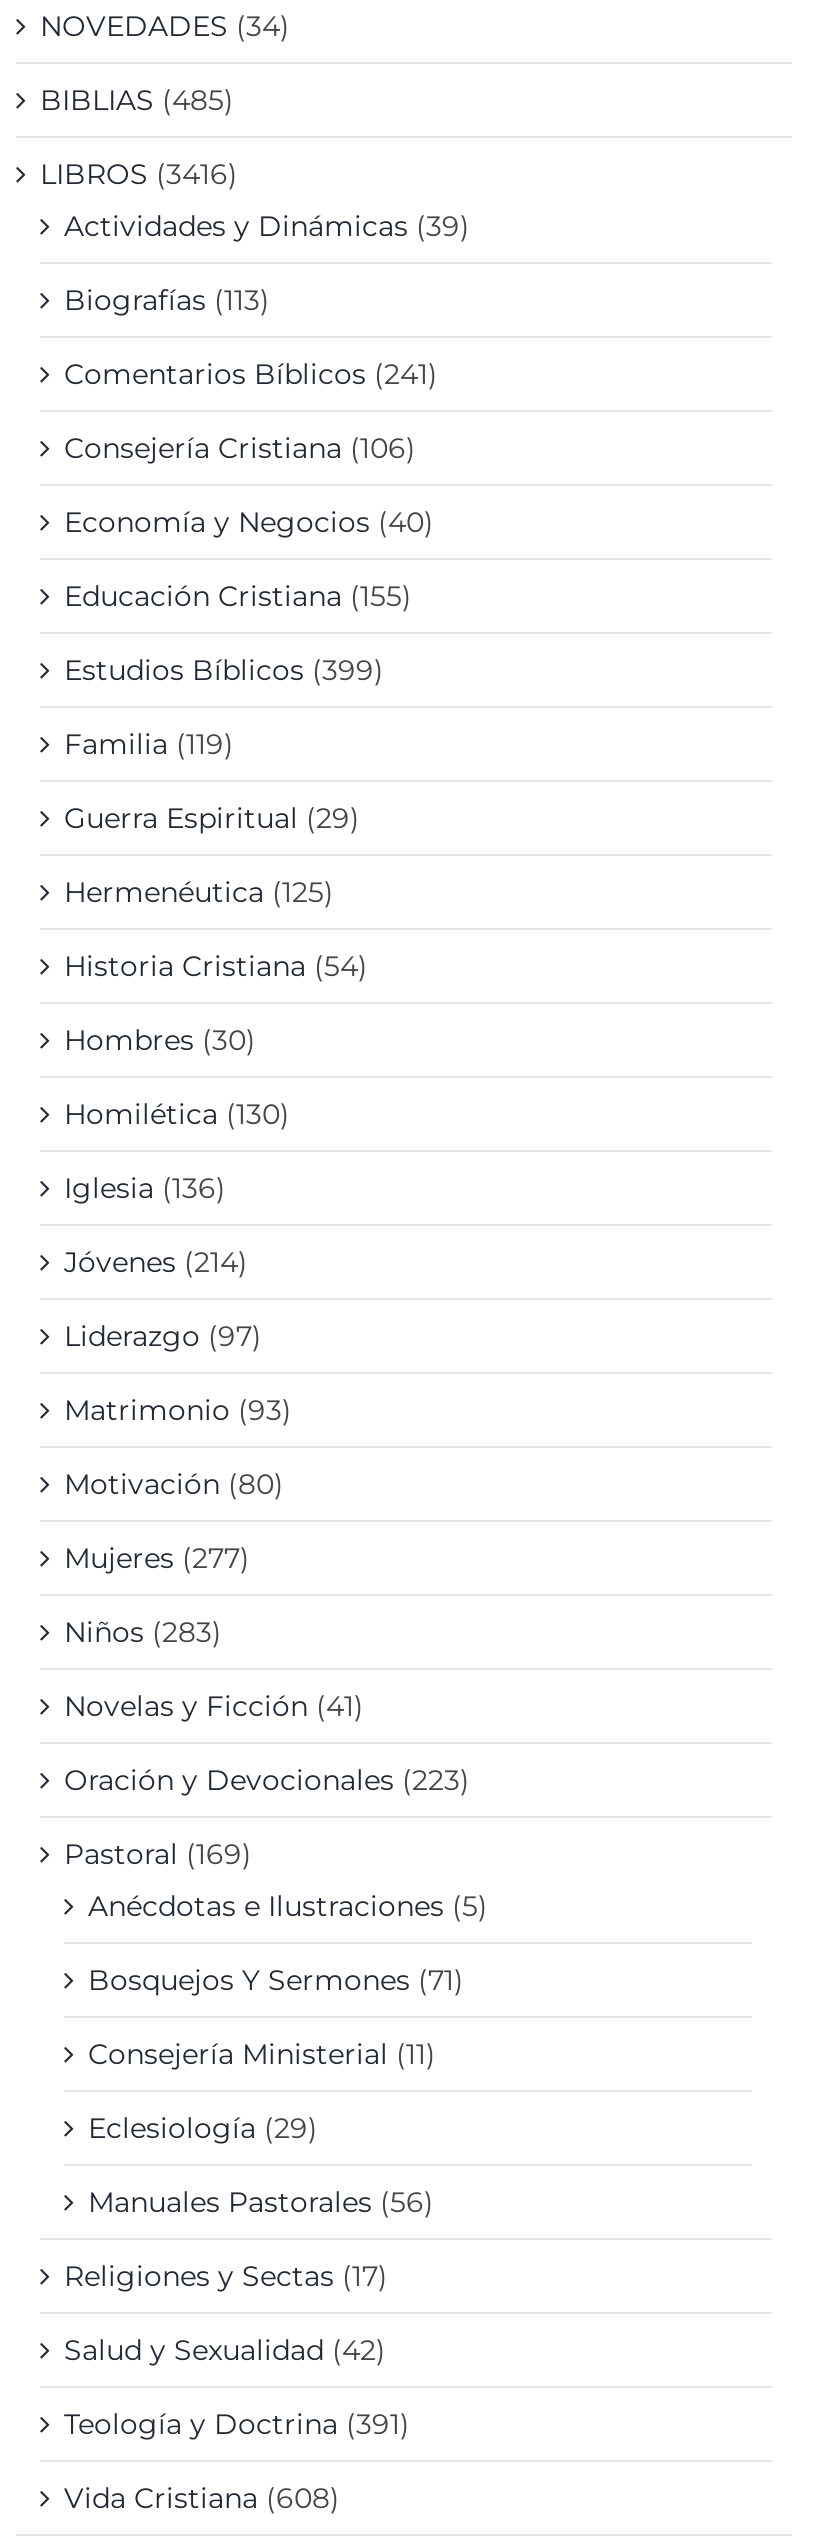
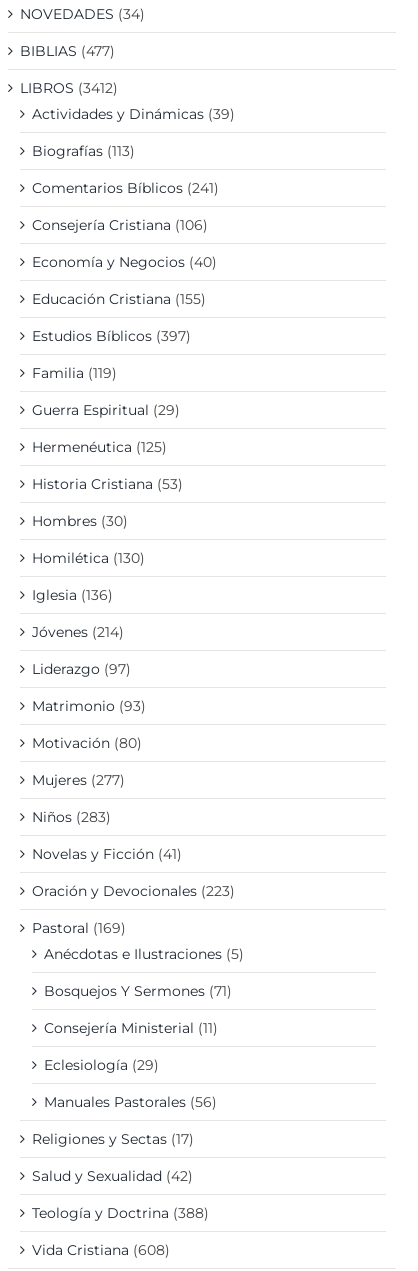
- BIBLIAS (485)
+ BIBLIAS (477)

- LIBROS (3416)
+ LIBROS (3412)

- Estudios Bíblicos (399)
+ Estudios Bíblicos (397)

- Historia Cristiana (54)
+ Historia Cristiana (53)

- Teología y Doctrina (391)
+ Teología y Doctrina (388)
